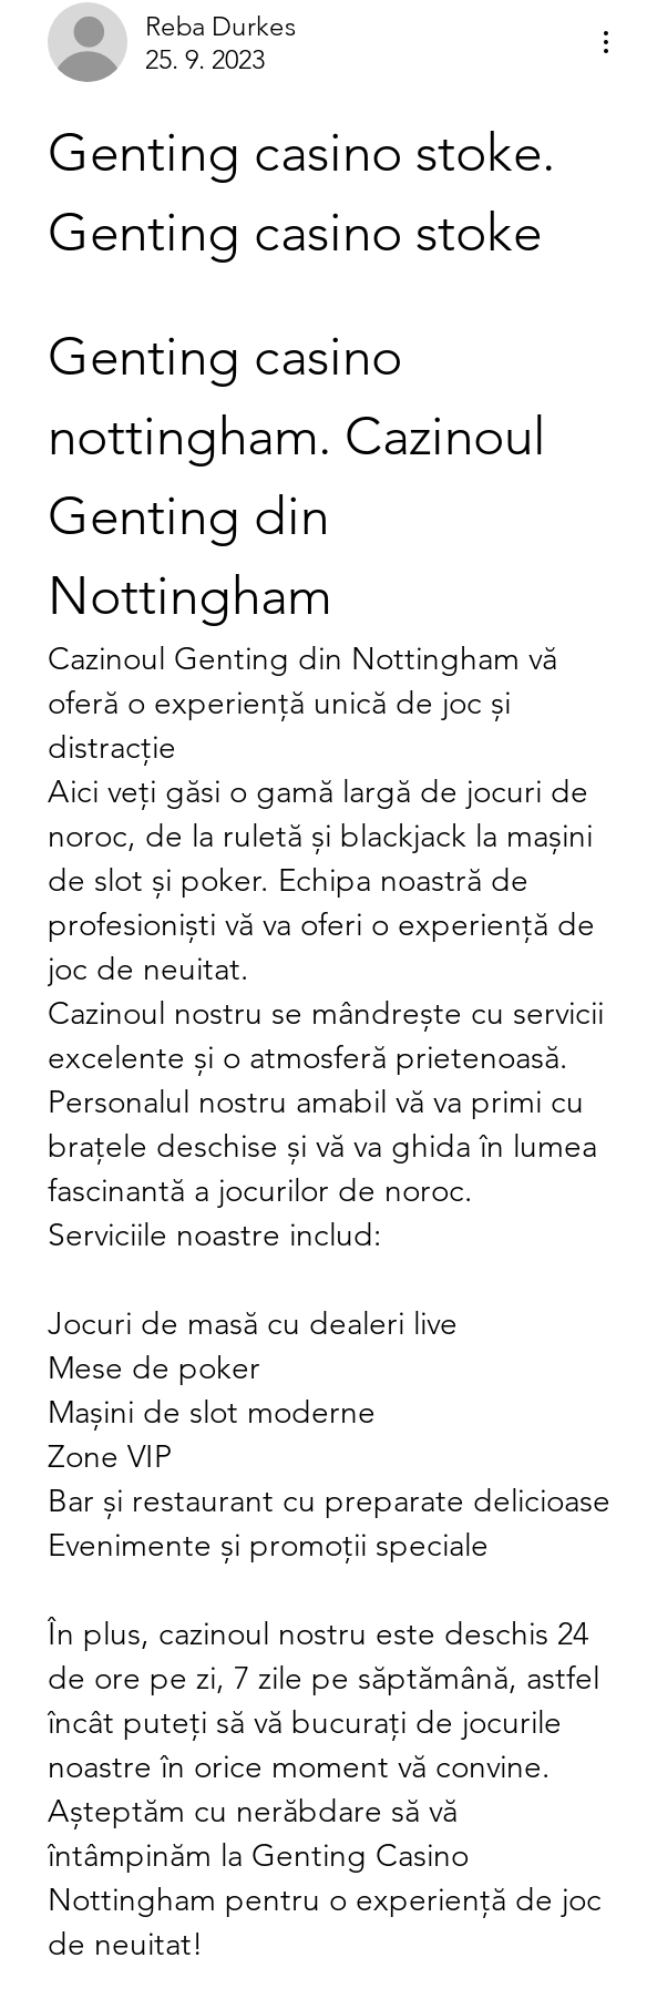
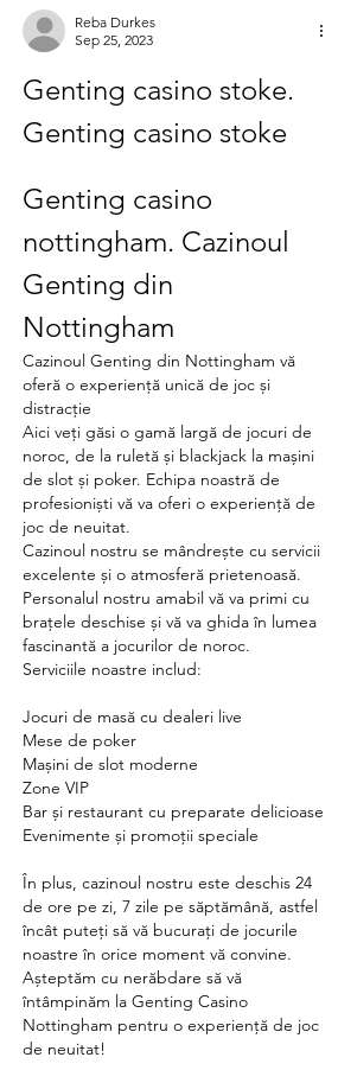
- 25. 9. 2023
+ Sep 25, 2023
